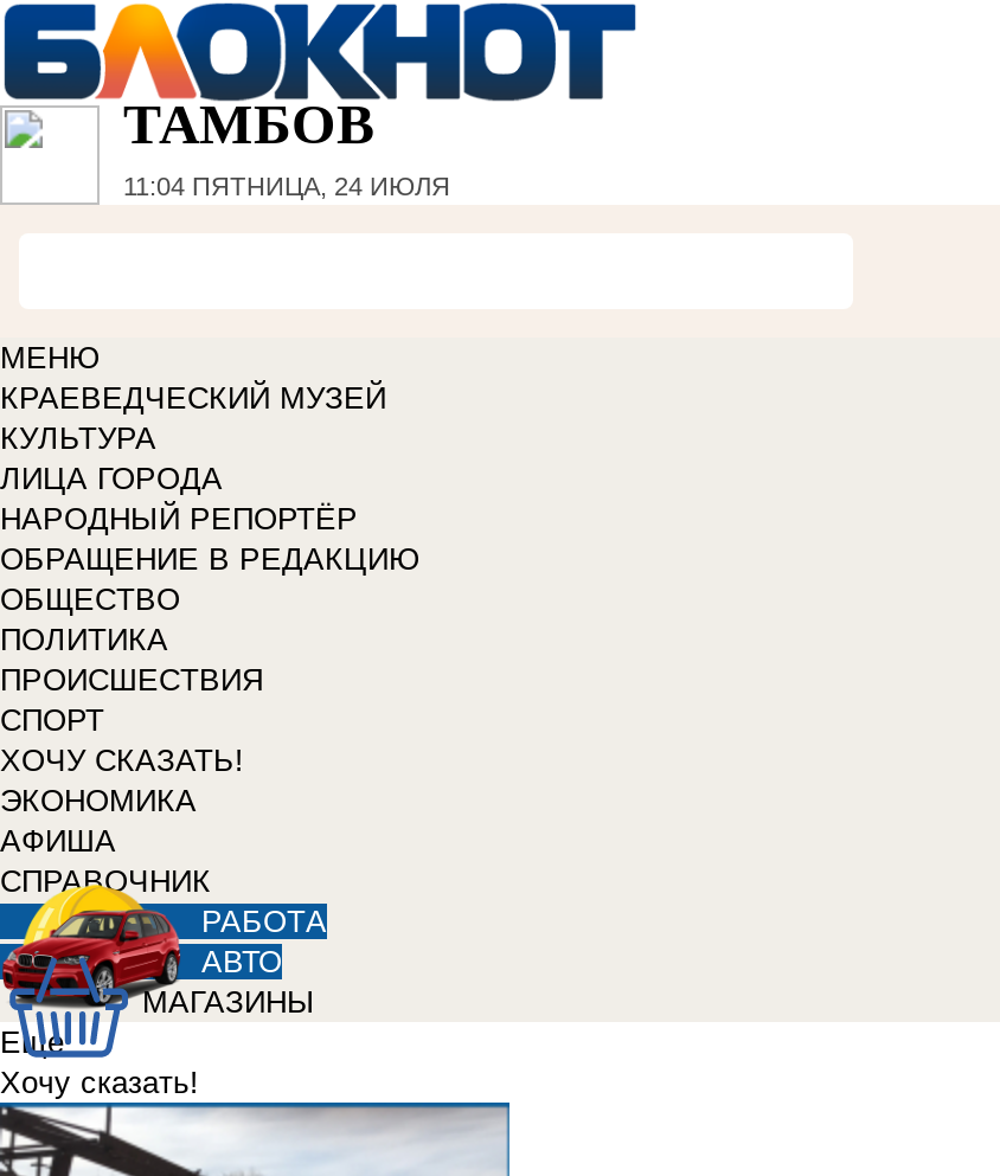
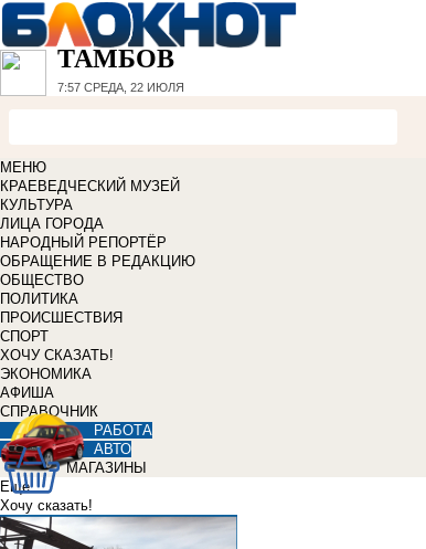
- 11:04 ПЯТНИЦА, 24 ИЮЛЯ
+ 7:57 СРЕДА, 22 ИЮЛЯ
